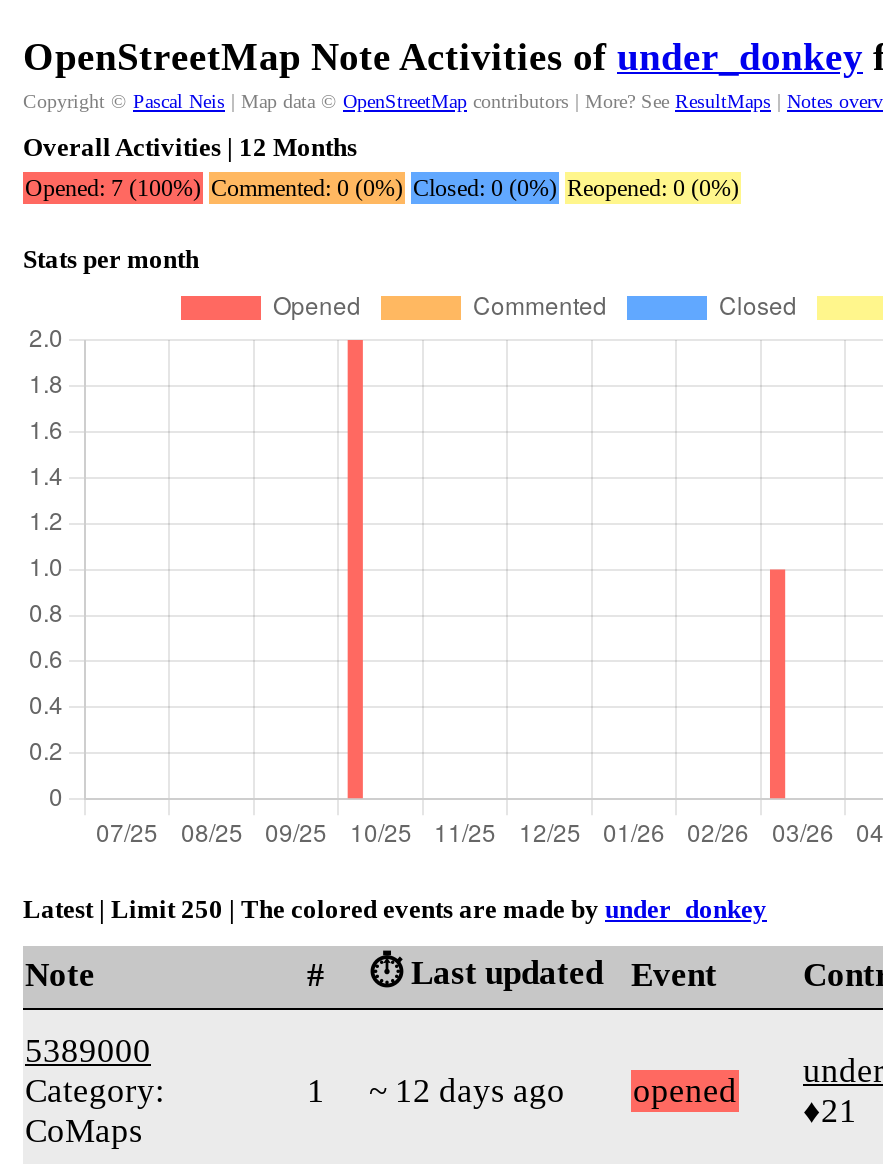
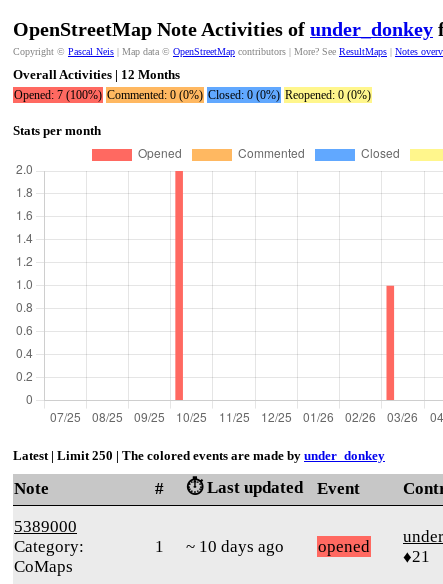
- 1 ~ 12 days ago opened
+ 1 ~ 10 days ago opened
